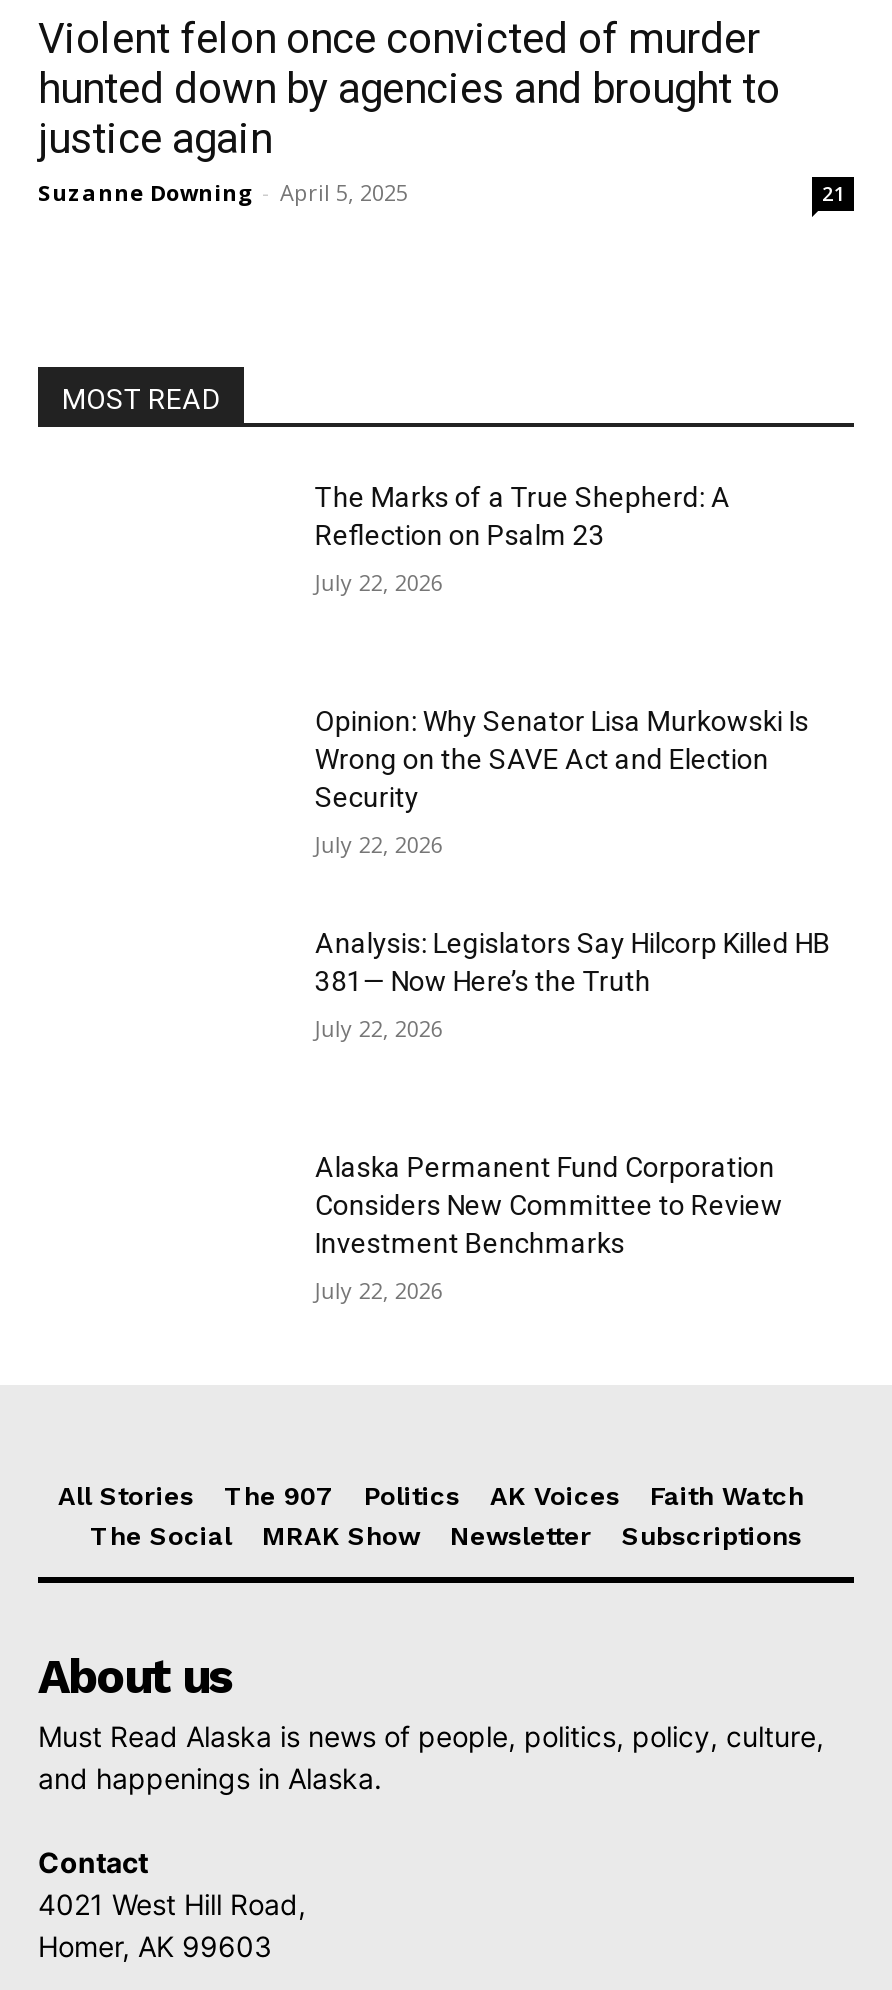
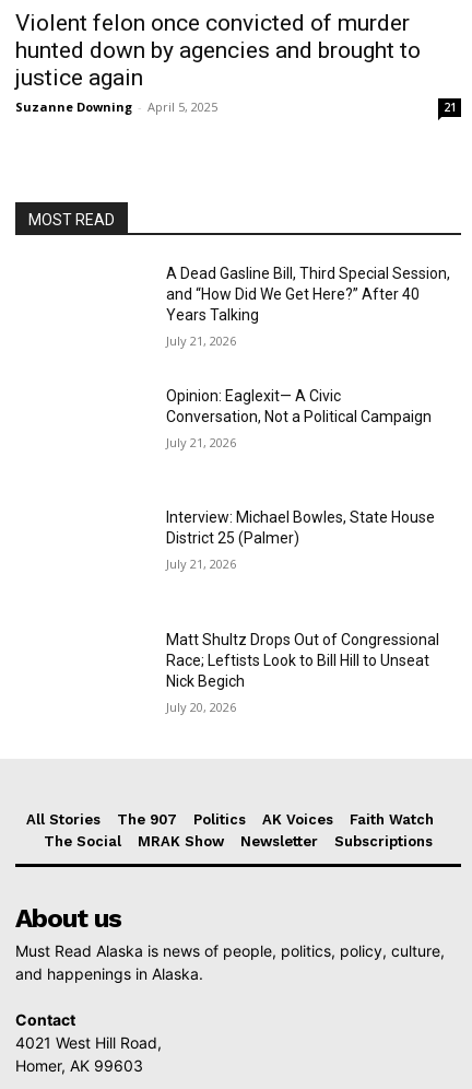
- The Marks of a True Shepherd: A
- Reflection on Psalm 23
+ A Dead Gasline Bill, Third Special Session,
+ and “How Did We Get Here?” After 40
+ Years Talking

- July 22, 2026
+ July 21, 2026

- Opinion: Why Senator Lisa Murkowski Is
- Wrong on the SAVE Act and Election
- Security
+ Opinion: Eaglexit— A Civic
+ Conversation, Not a Political Campaign

- July 22, 2026
+ July 21, 2026

- Analysis: Legislators Say Hilcorp Killed HB
- 381— Now Here’s the Truth
+ Interview: Michael Bowles, State House
+ District 25 (Palmer)

- July 22, 2026
+ July 21, 2026

- Alaska Permanent Fund Corporation
- Considers New Committee to Review
- Investment Benchmarks
+ Matt Shultz Drops Out of Congressional
+ Race; Leftists Look to Bill Hill to Unseat
+ Nick Begich

- July 22, 2026
+ July 20, 2026
